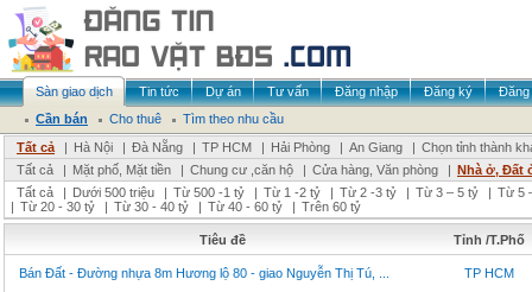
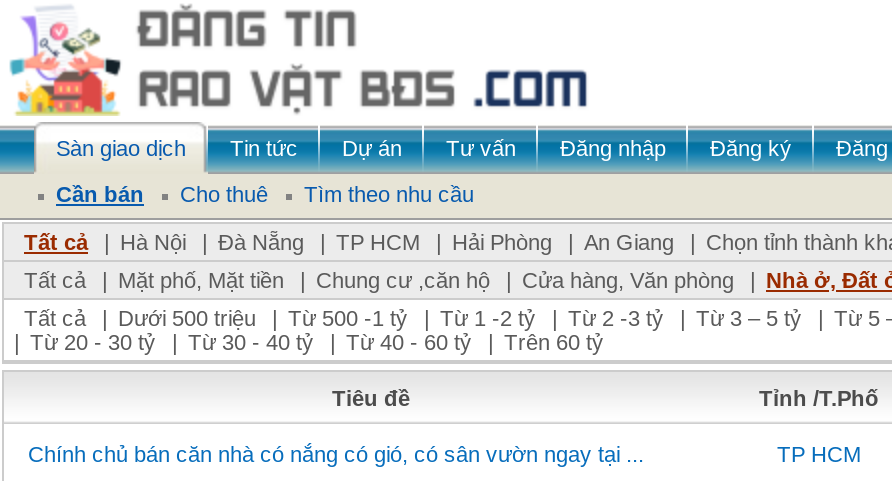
- Bán Đất - Đường nhựa 8m Hương lộ 80 - giao Nguyễn Thị Tú, ...
+ Chính chủ bán căn nhà có nắng có gió, có sân vườn ngay tại ...
